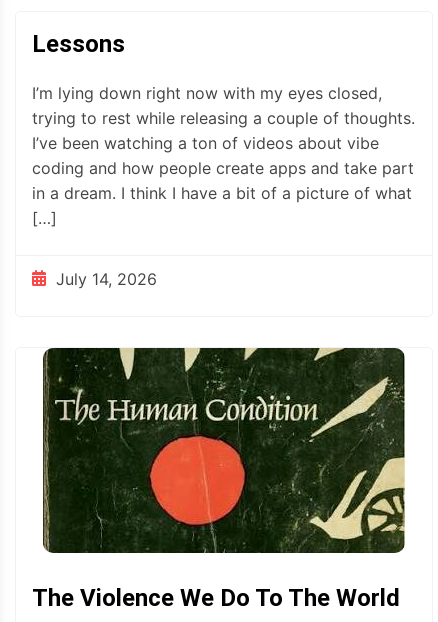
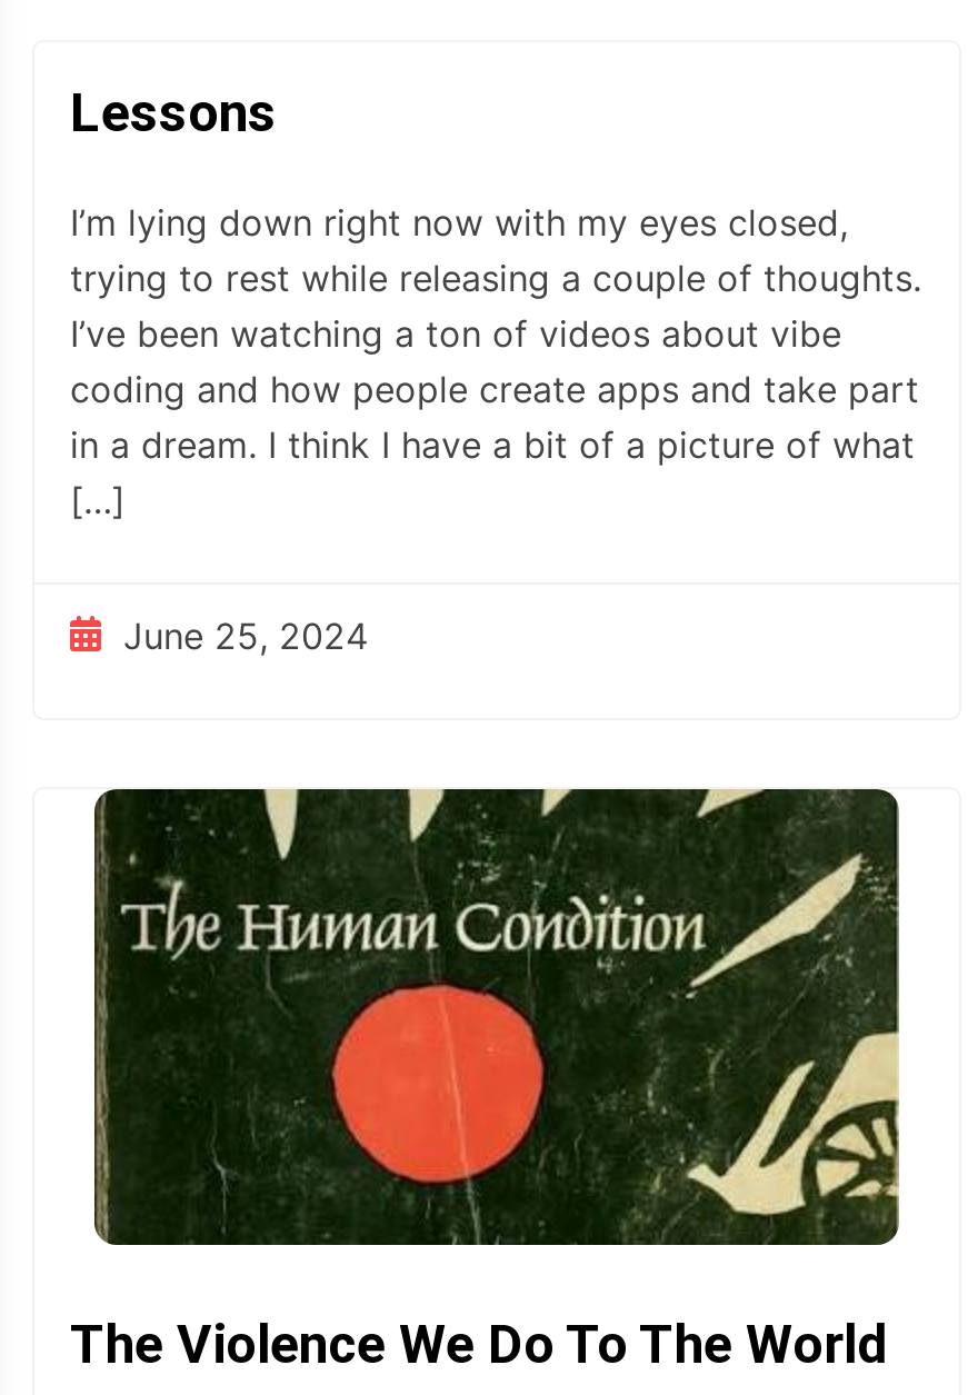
- July 14, 2026
+ June 25, 2024
